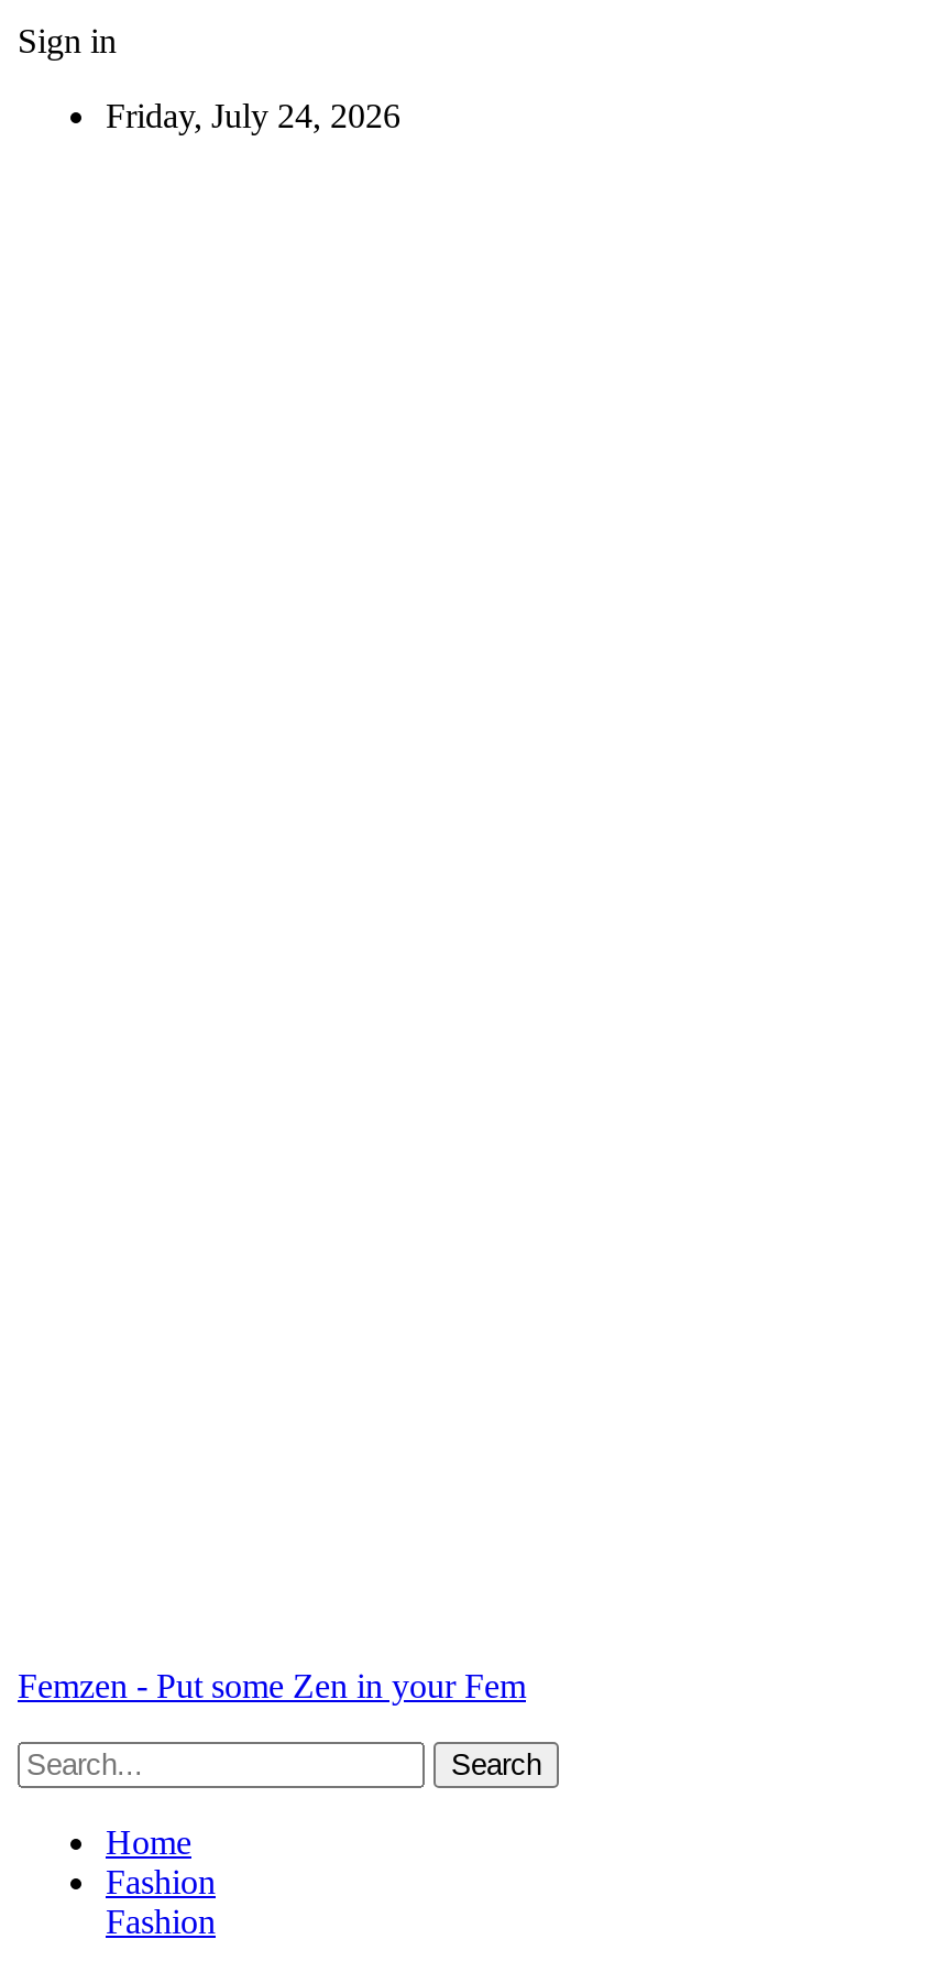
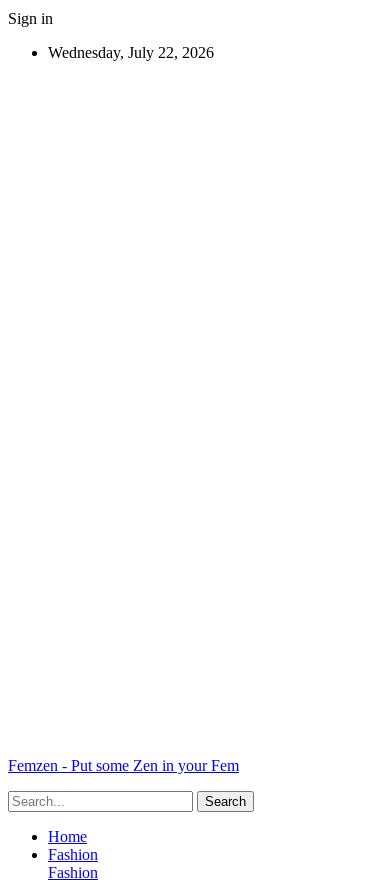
- Friday, July 24, 2026
+ Wednesday, July 22, 2026
